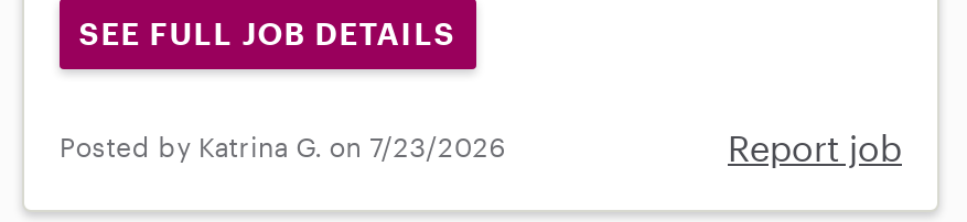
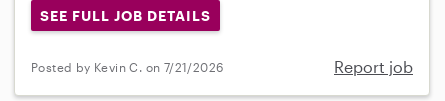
- Posted by Katrina G. on 7/23/2026
+ Posted by Kevin C. on 7/21/2026
